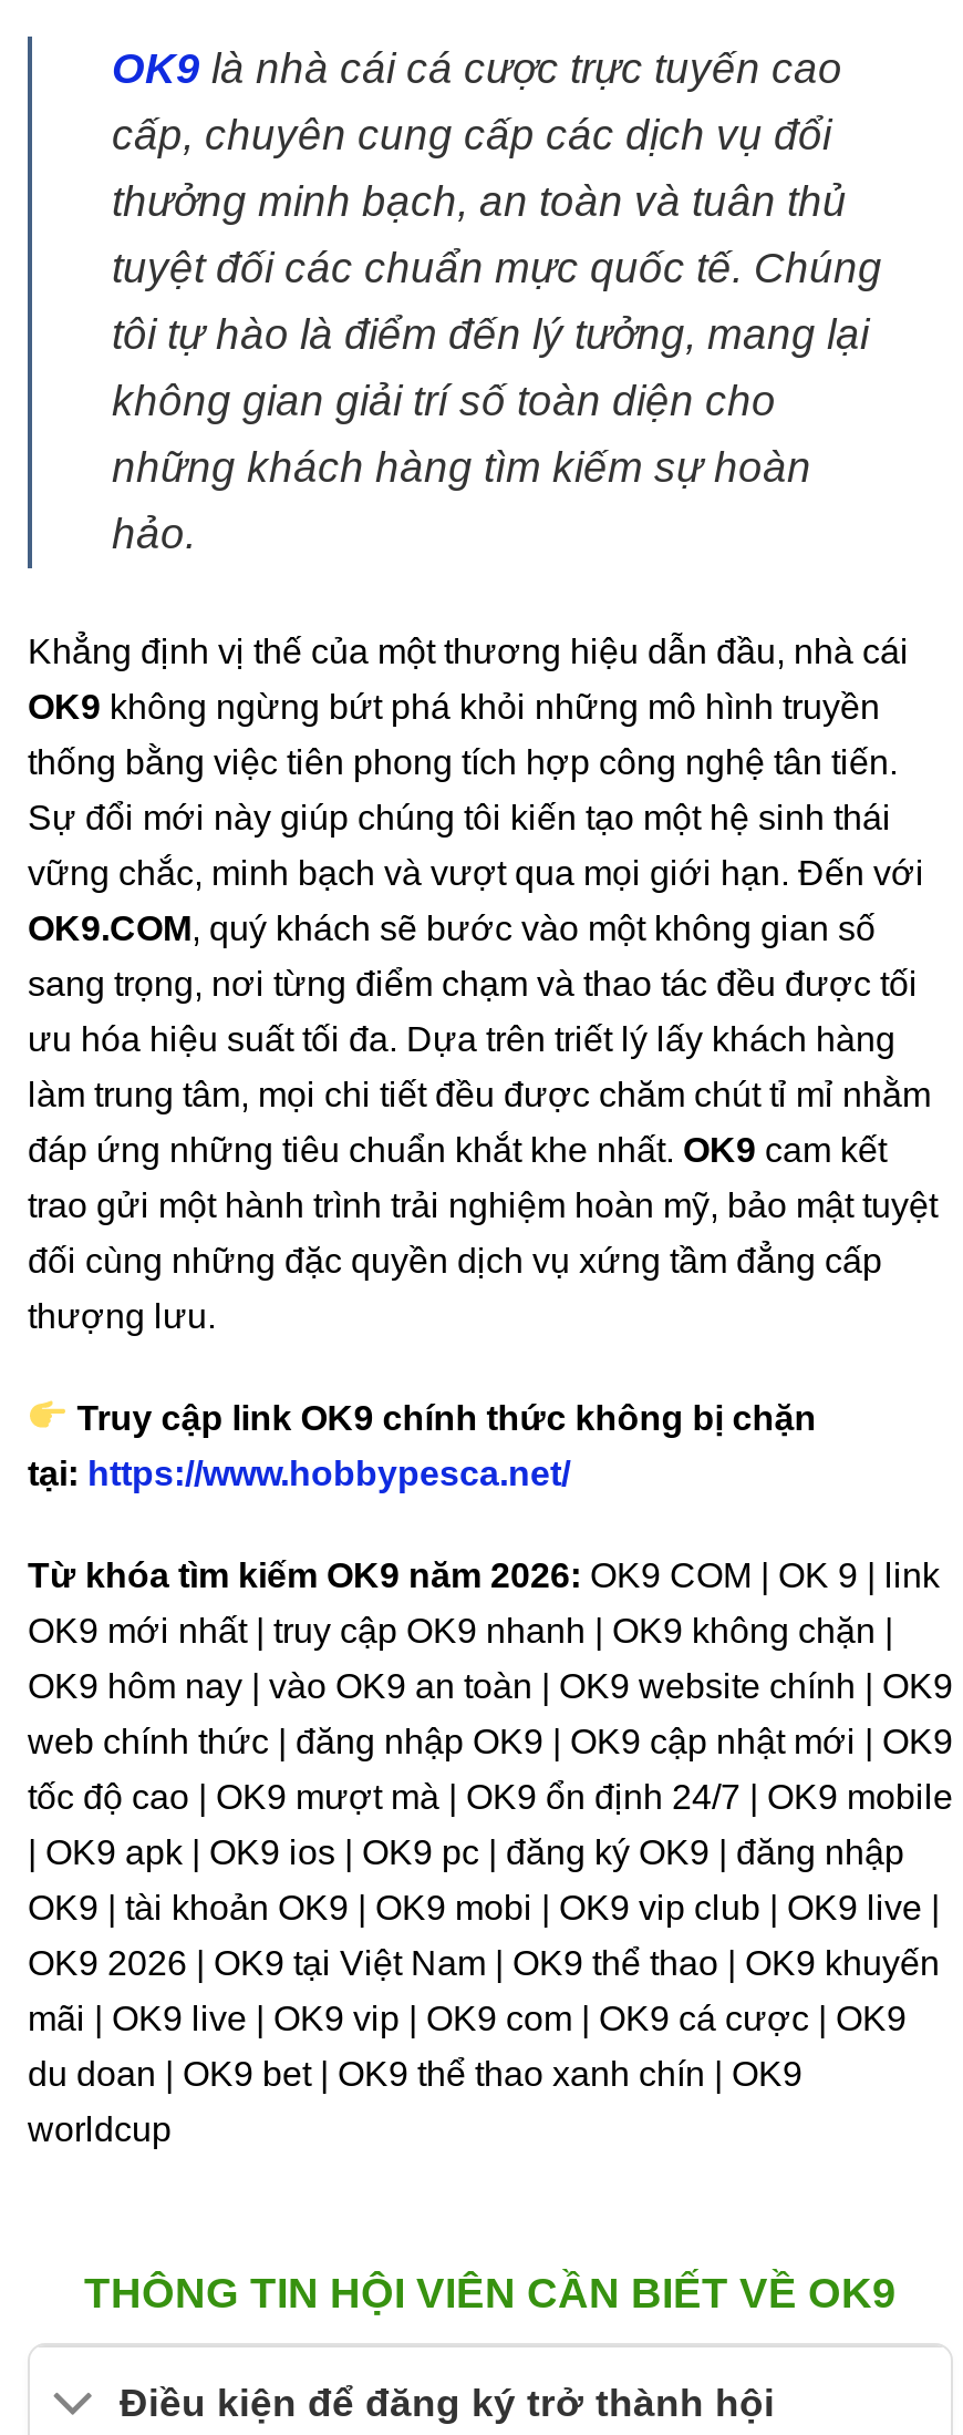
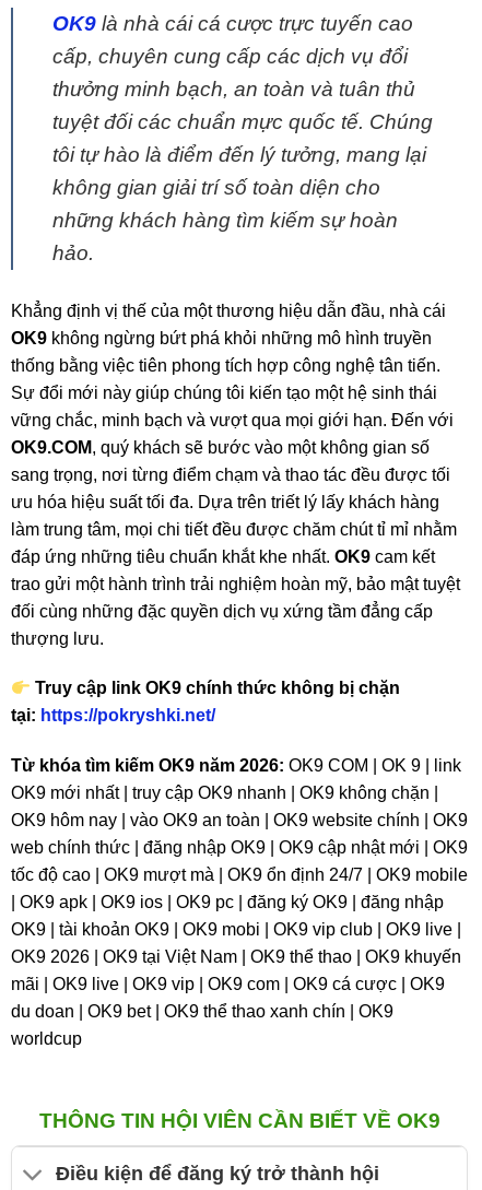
- tại: https://www.hobbypesca.net/
+ tại: https://pokryshki.net/
